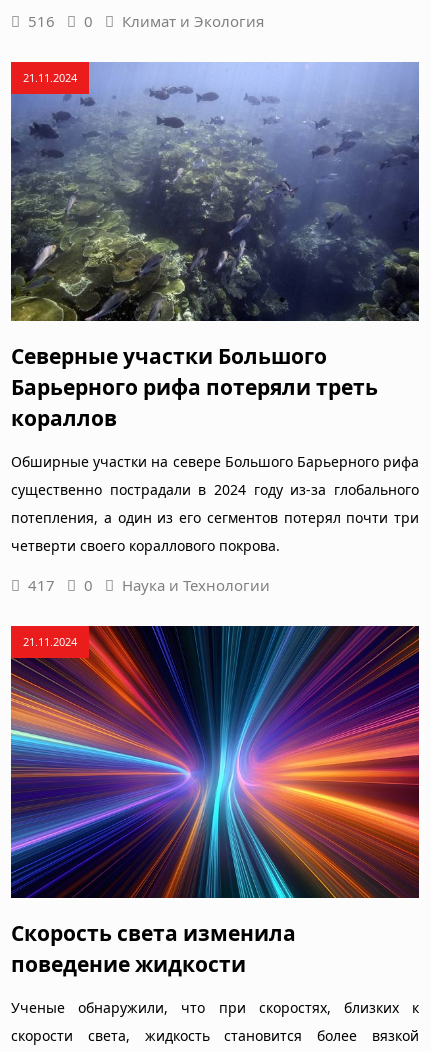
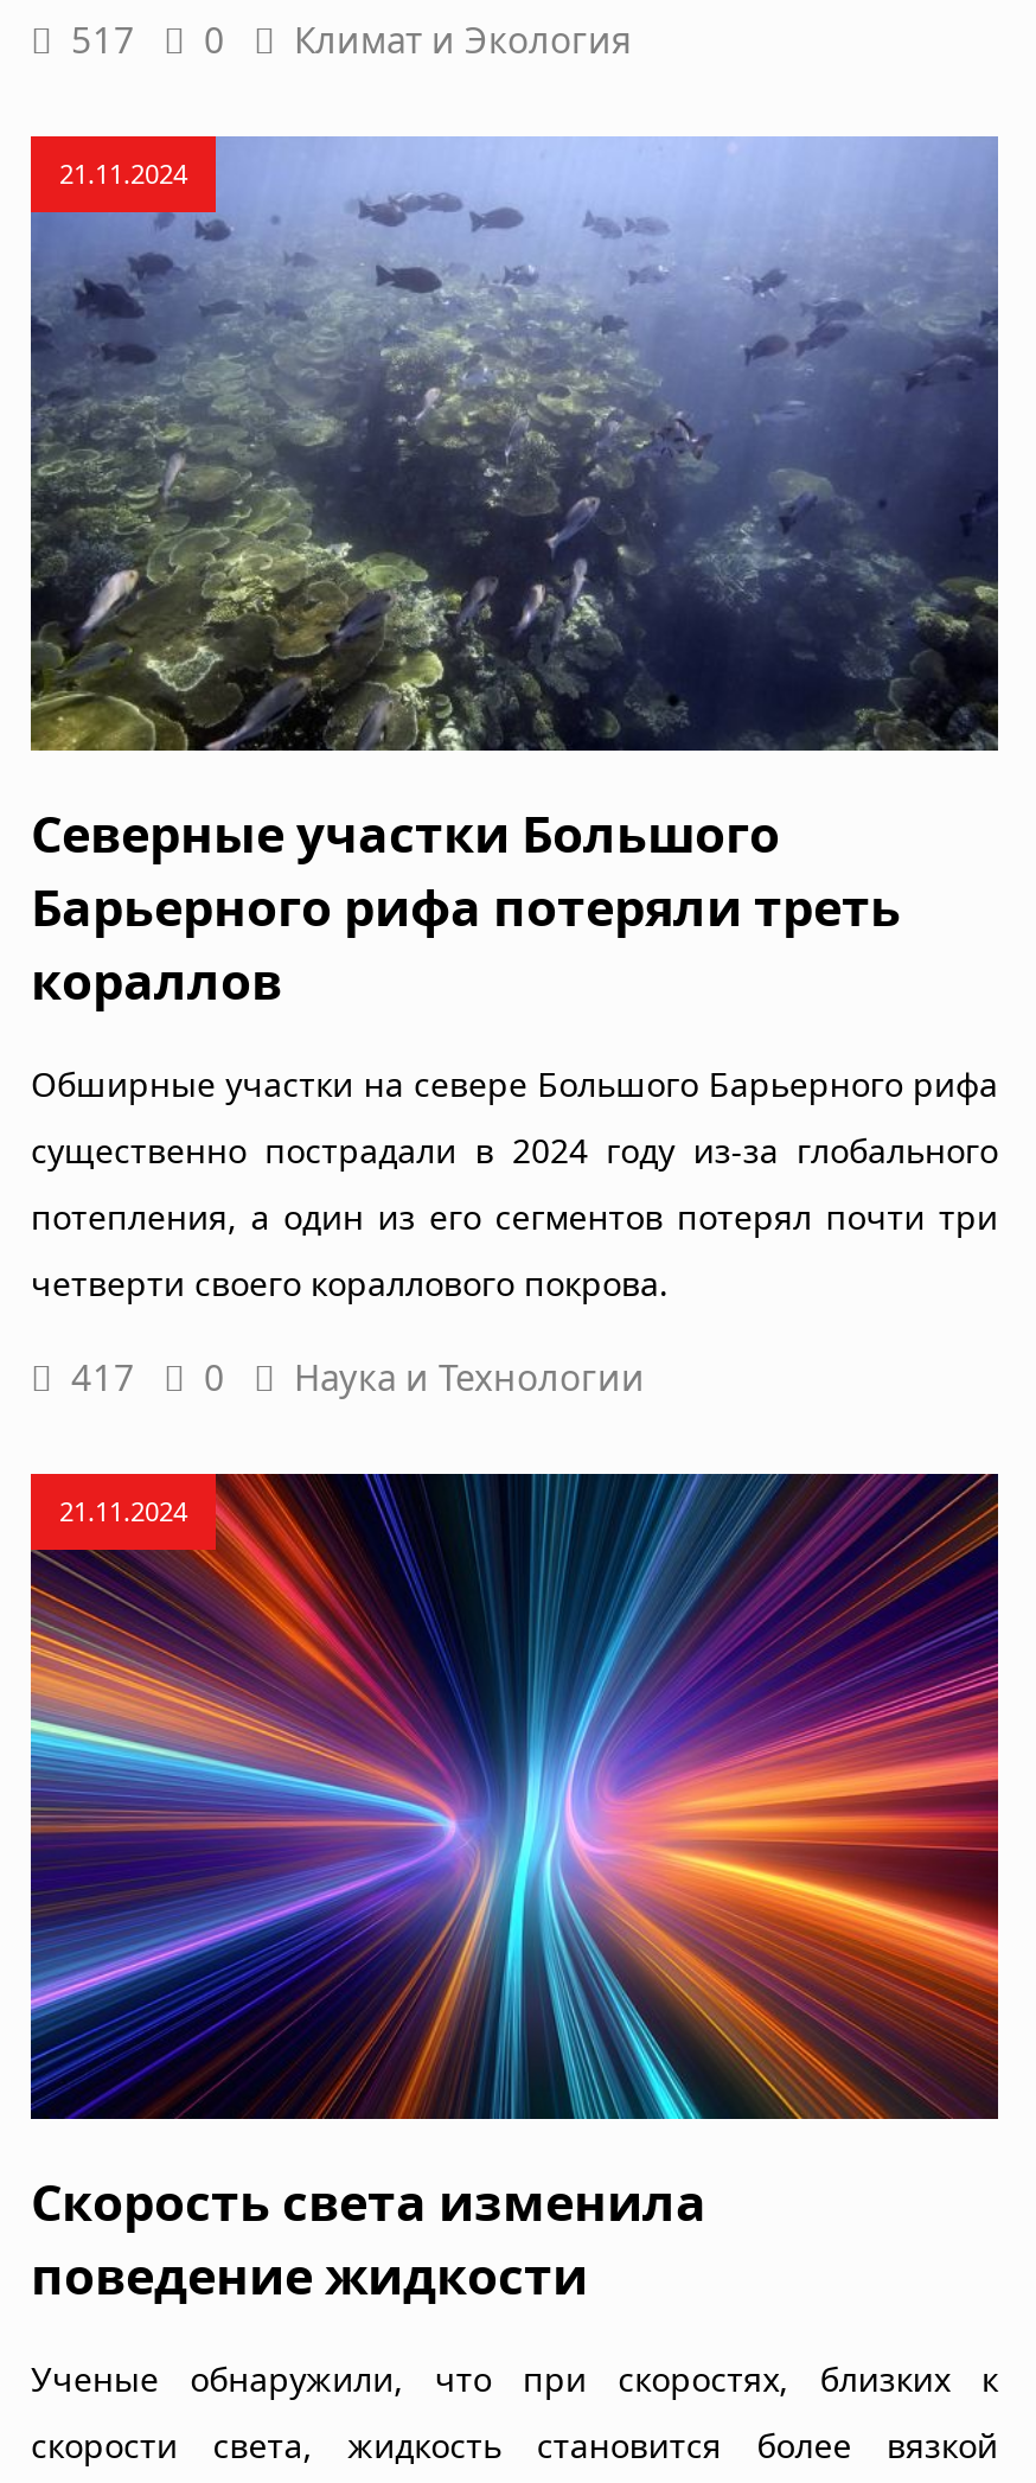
- 516 0 Климат и Экология
+ 517 0 Климат и Экология
